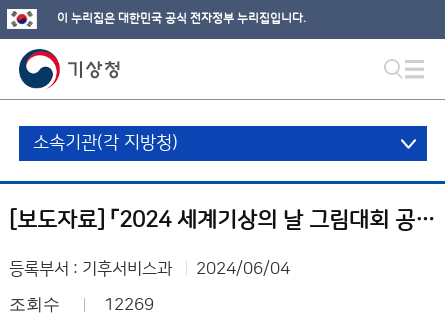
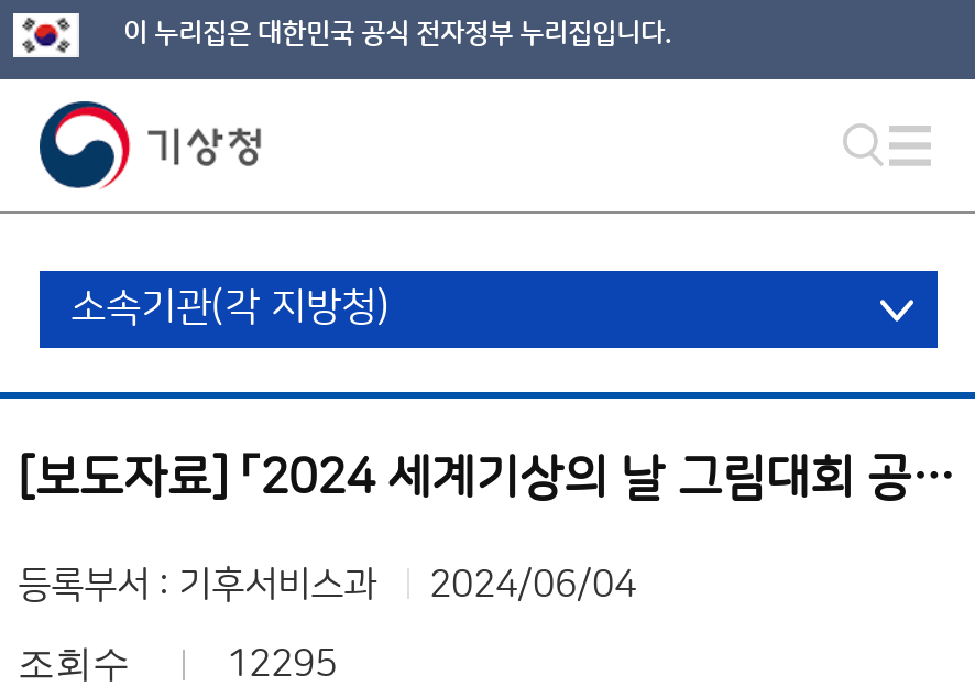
- 12269
+ 12295
